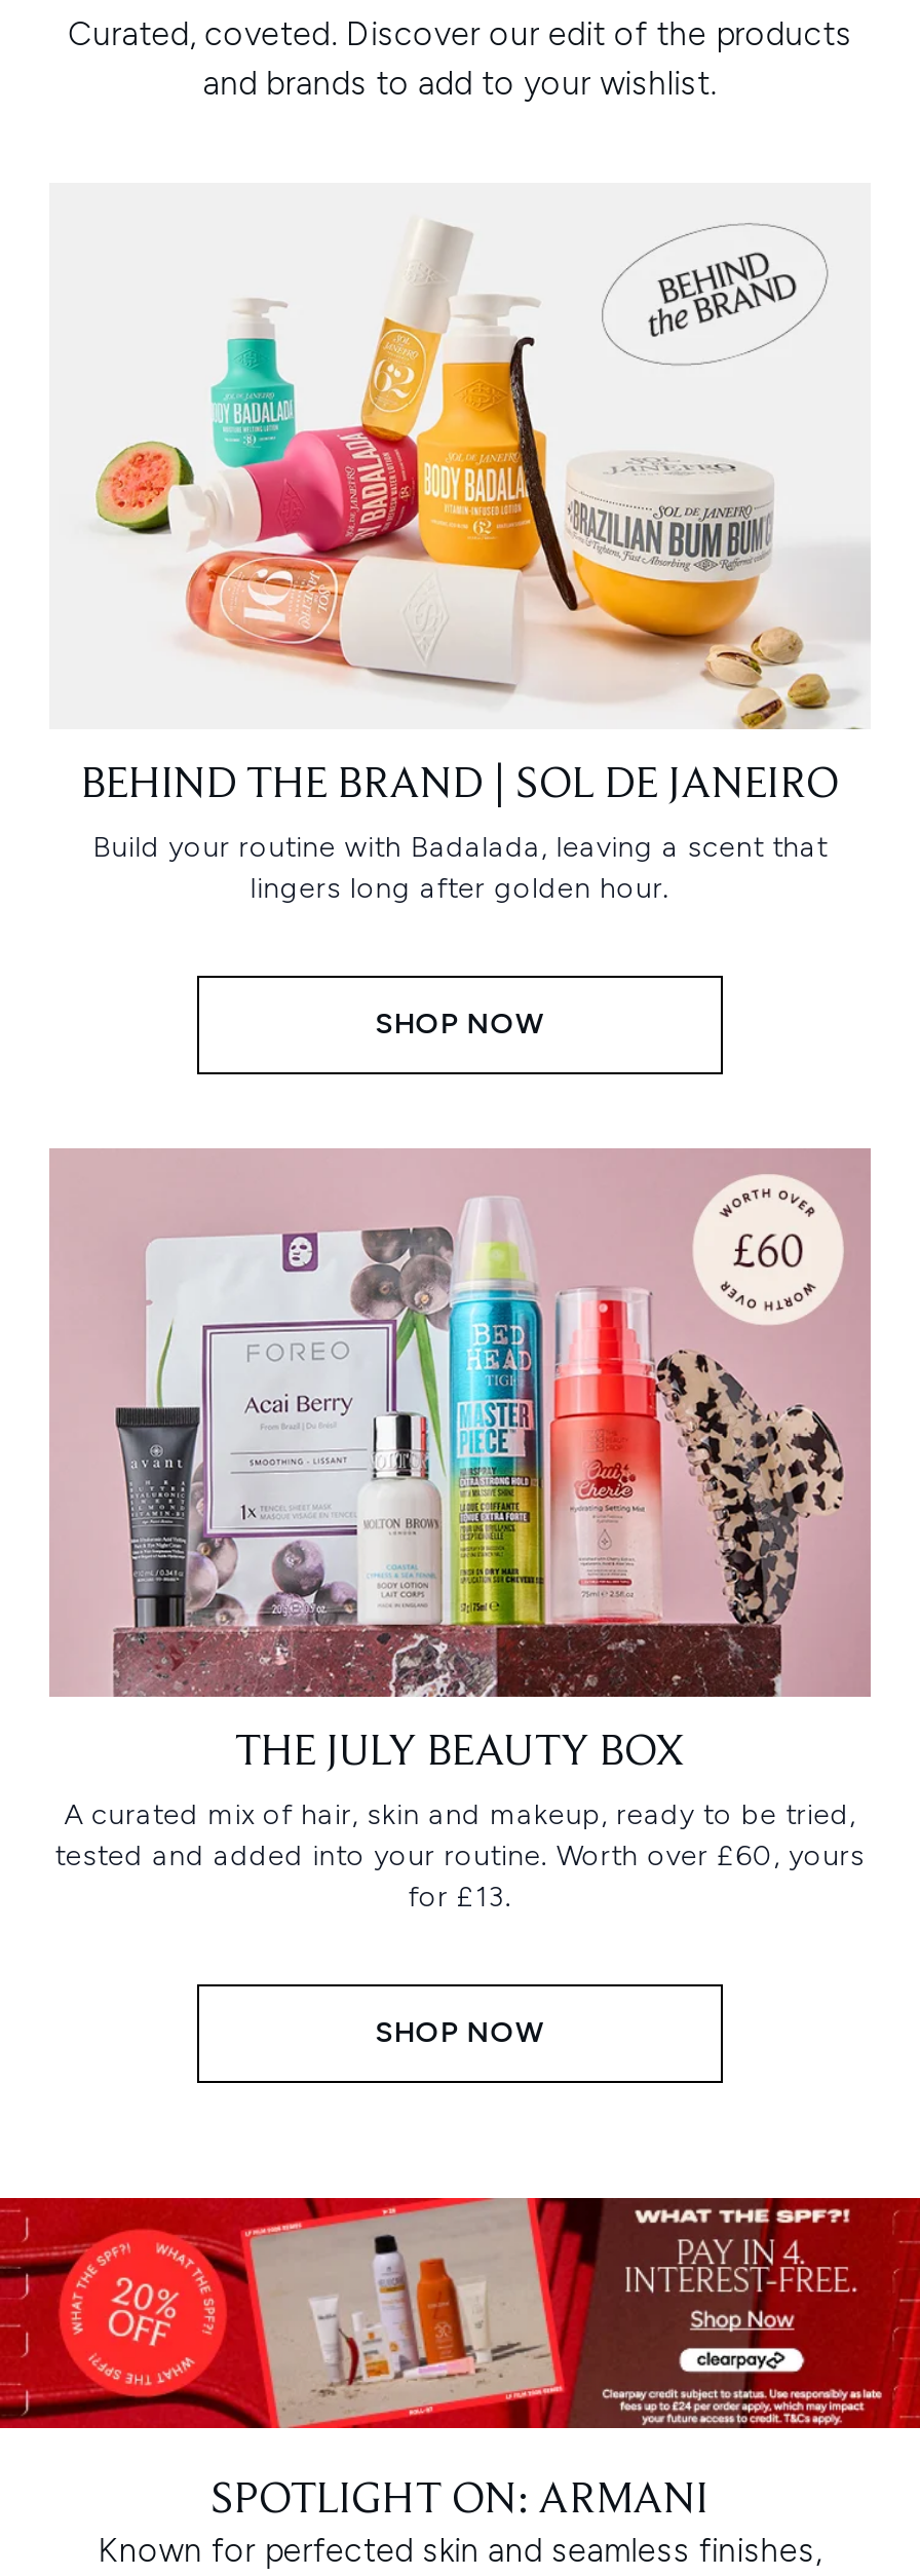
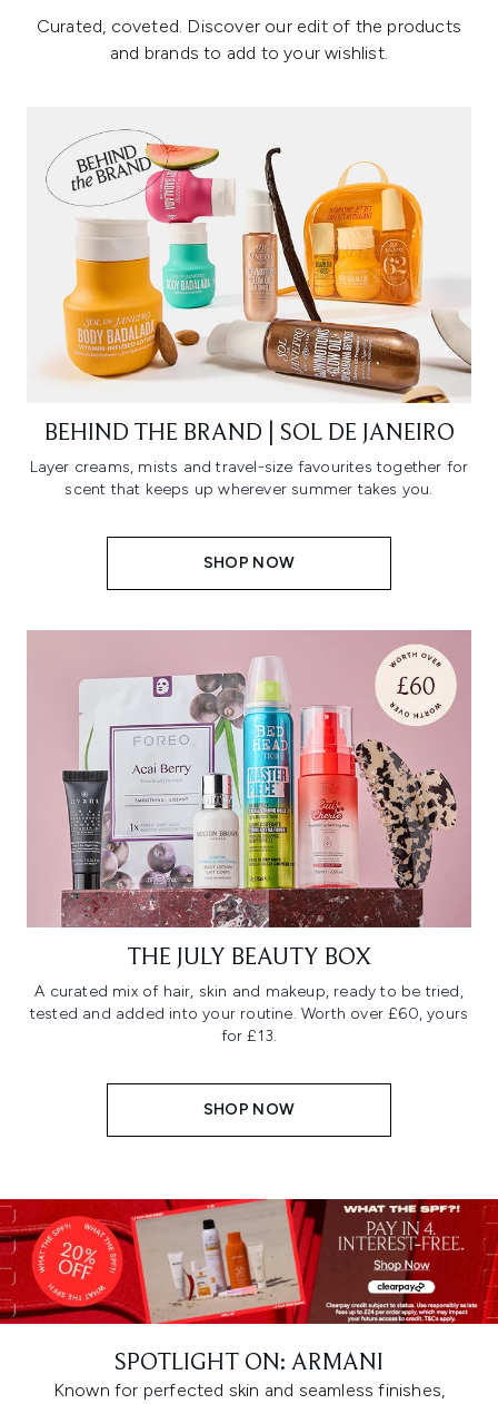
- [image]
+ [image]

- Build your routine with Badalada, leaving a scent that
- lingers long after golden hour.
+ Layer creams, mists and travel-size favourites together for
+ scent that keeps up wherever summer takes you.
